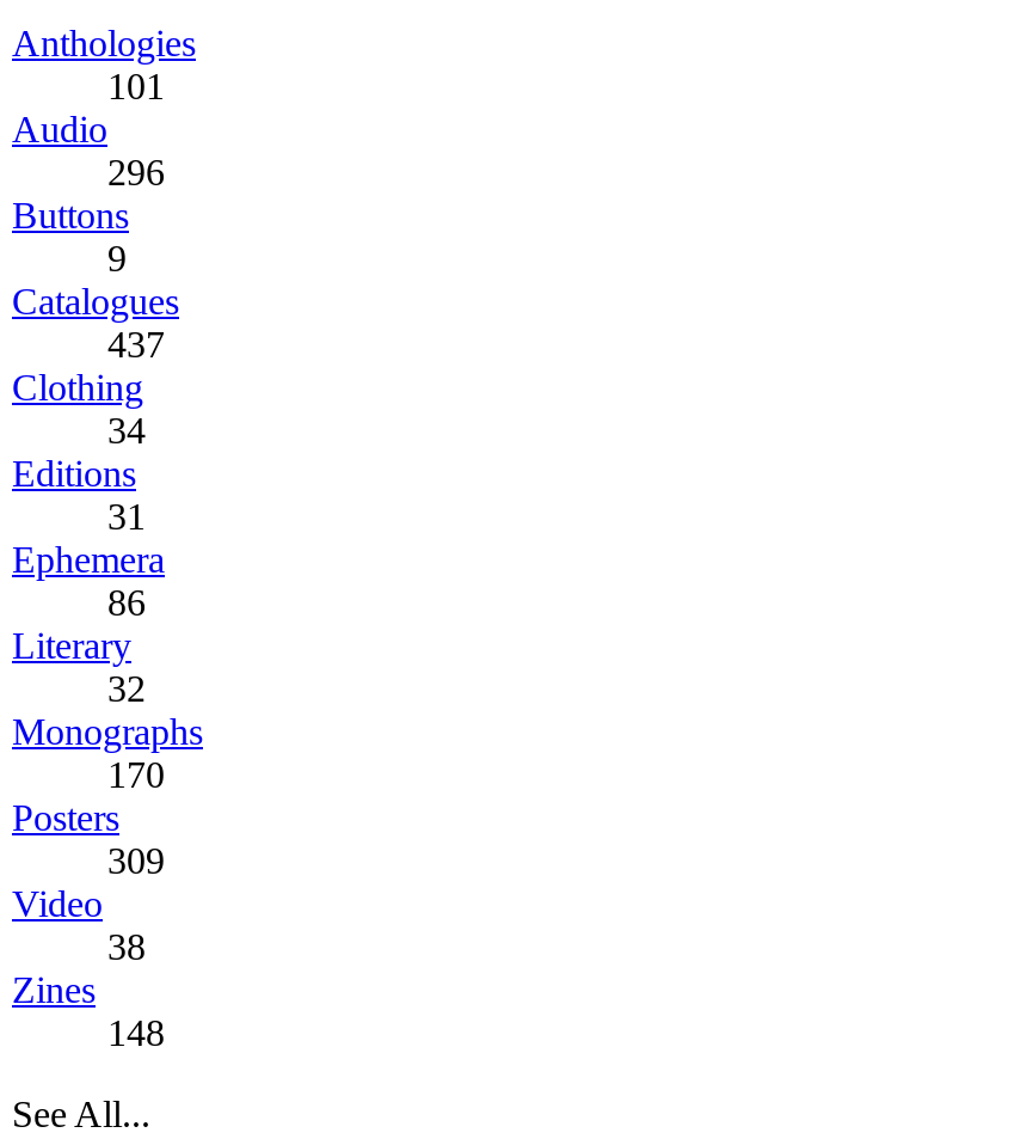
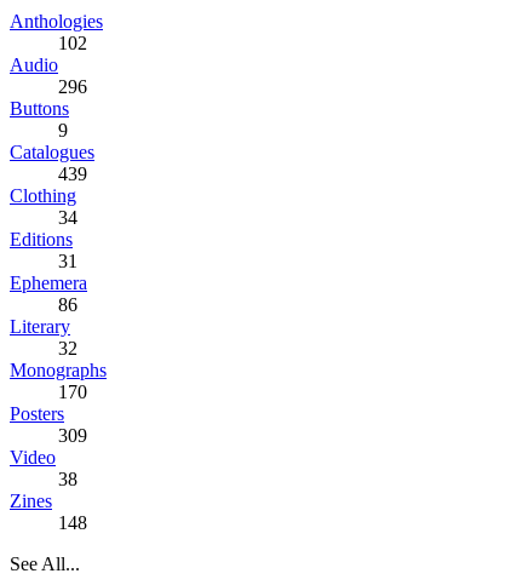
- 101
+ 102

- 437
+ 439
